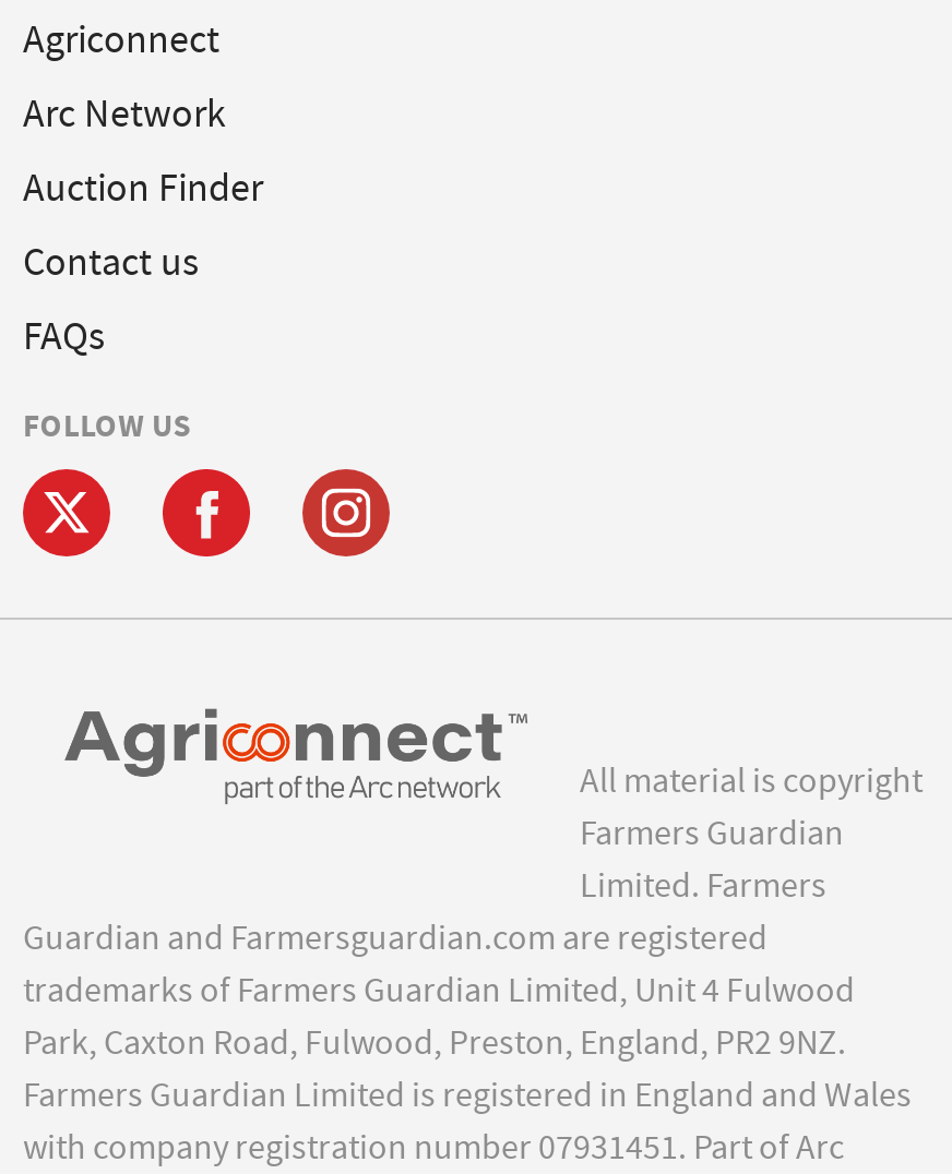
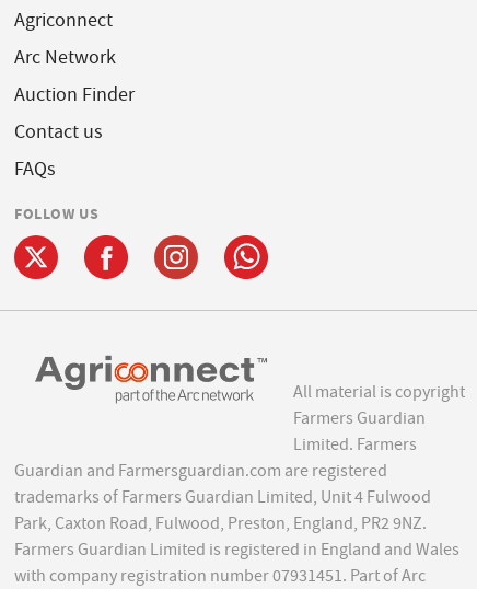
+ [image]
